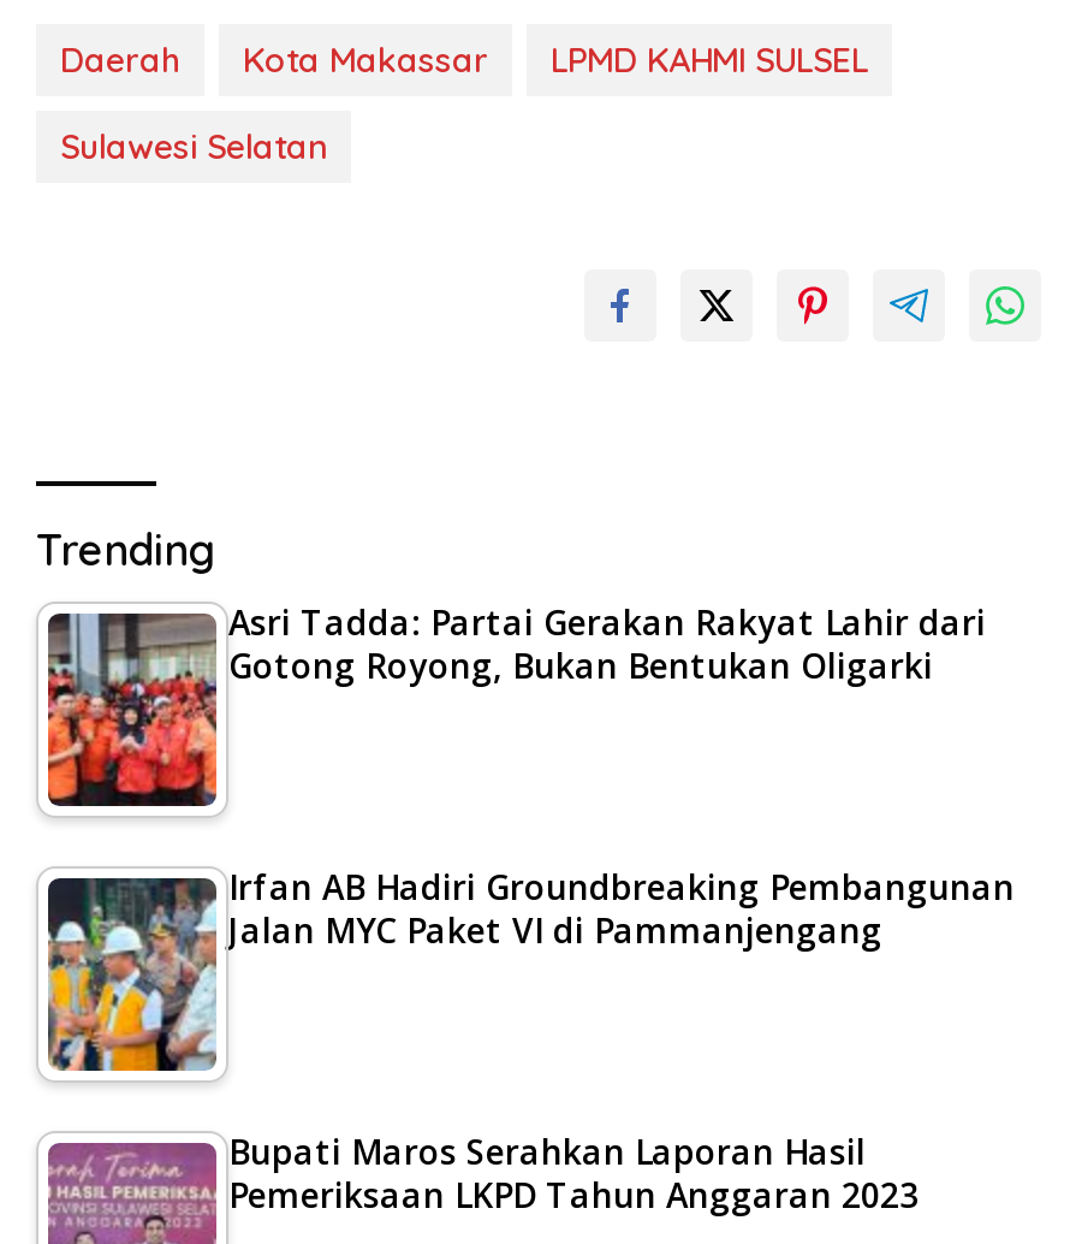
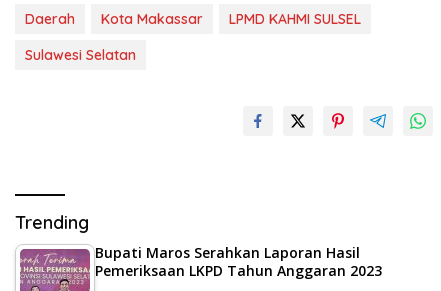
- [image]
- Asri Tadda: Partai Gerakan Rakyat Lahir dari
- Gotong Royong, Bukan Bentukan Oligarki

- [image]
- Irfan AB Hadiri Groundbreaking Pembangunan
- Jalan MYC Paket VI di Pammanjengang
